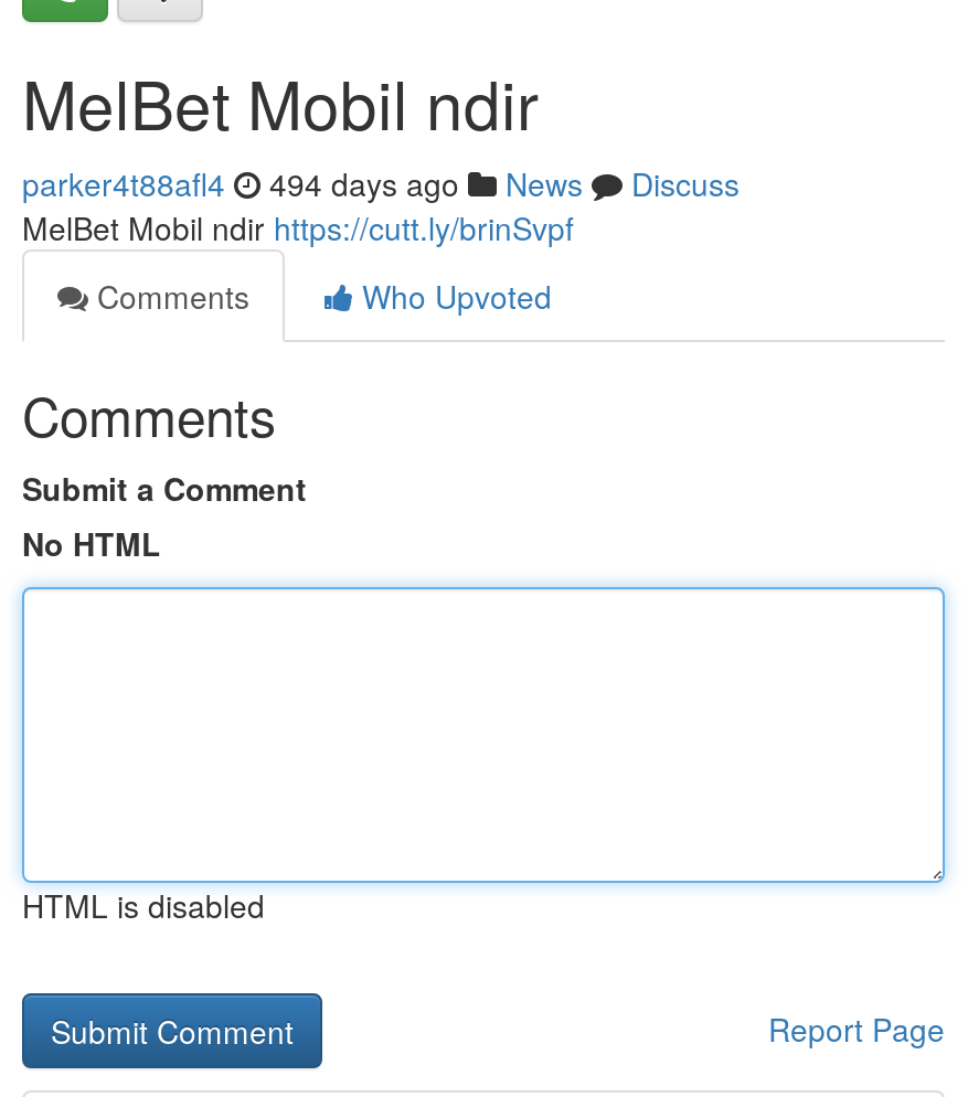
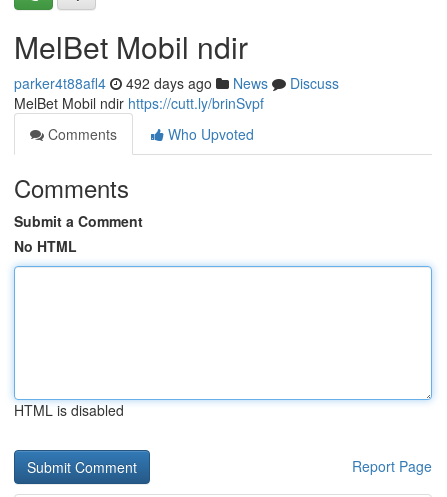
- parker4t88afl4 494 days ago News Discuss
+ parker4t88afl4 492 days ago News Discuss
